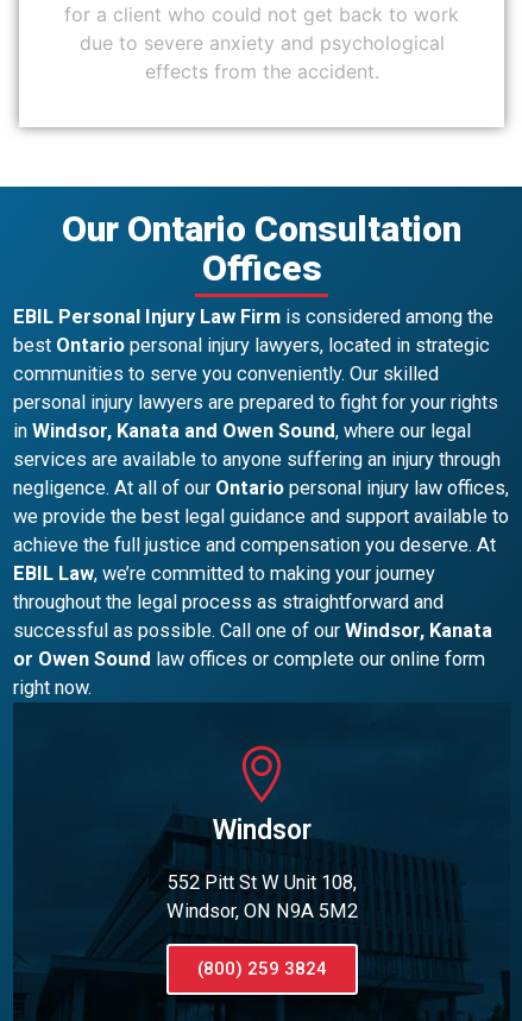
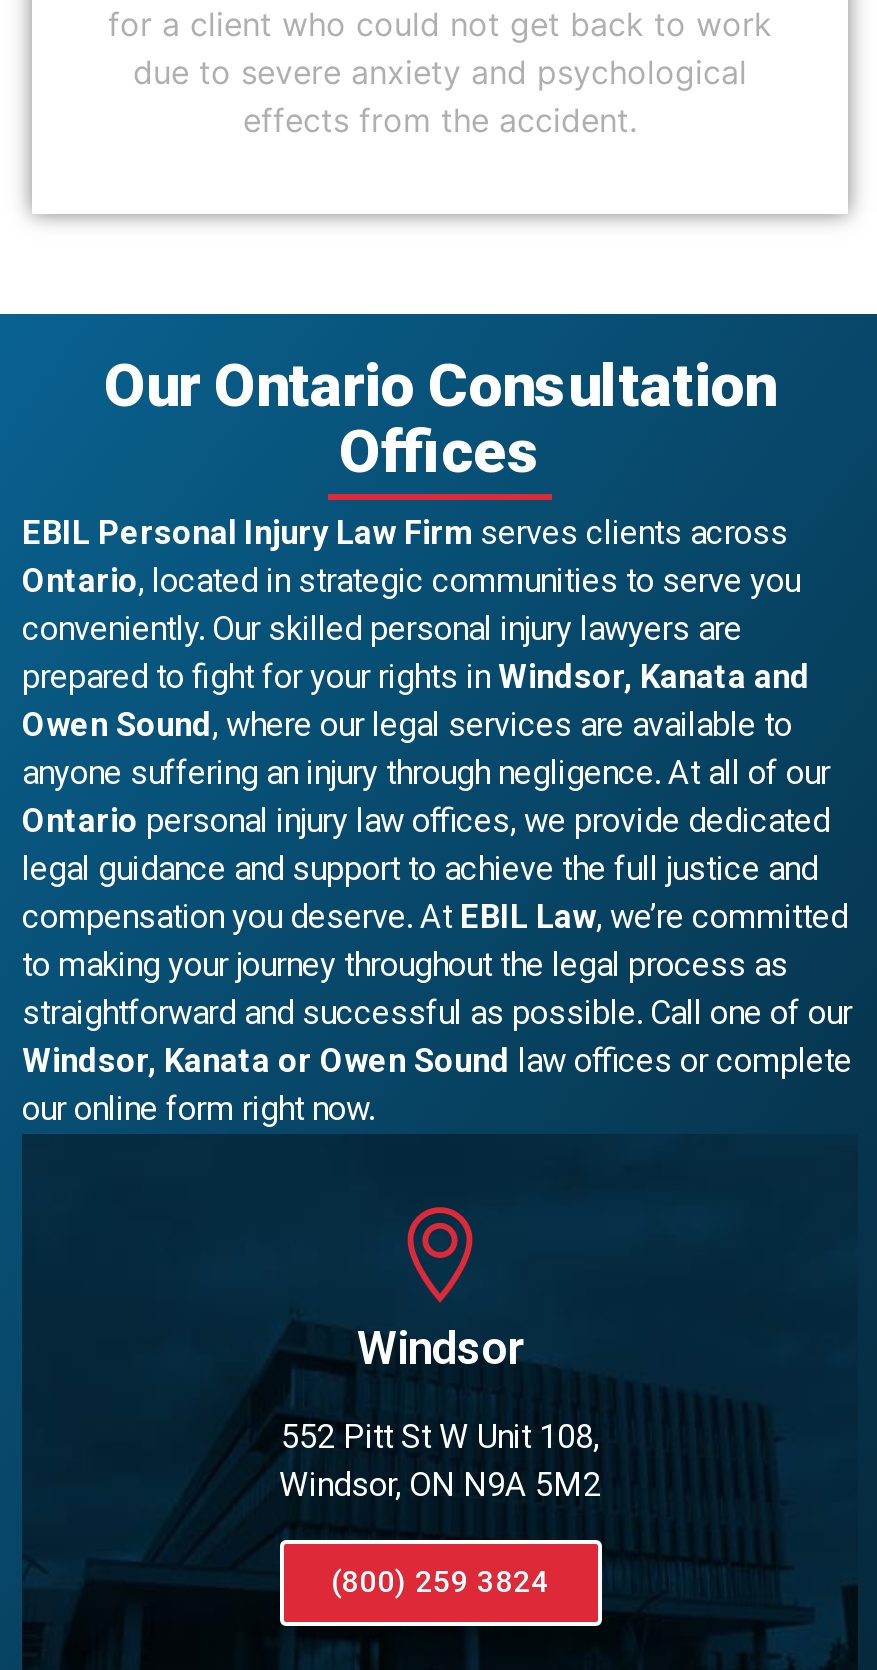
- EBIL Personal Injury Law Firm is considered among the
- best Ontario personal injury lawyers, located in strategic
- communities to serve you conveniently. Our skilled
- personal injury lawyers are prepared to fight for your rights
- in Windsor, Kanata and Owen Sound, where our legal
- services are available to anyone suffering an injury through
- negligence. At all of our Ontario personal injury law offices,
- we provide the best legal guidance and support available to
- achieve the full justice and compensation you deserve. At
- EBIL Law, we’re committed to making your journey
- throughout the legal process as straightforward and
- successful as possible. Call one of our Windsor, Kanata
- or Owen Sound law offices or complete our online form
- right now.
+ EBIL Personal Injury Law Firm serves clients across
+ Ontario, located in strategic communities to serve you
+ conveniently. Our skilled personal injury lawyers are
+ prepared to fight for your rights in Windsor, Kanata and
+ Owen Sound, where our legal services are available to
+ anyone suffering an injury through negligence. At all of our
+ Ontario personal injury law offices, we provide dedicated
+ legal guidance and support to achieve the full justice and
+ compensation you deserve. At EBIL Law, we’re committed
+ to making your journey throughout the legal process as
+ straightforward and successful as possible. Call one of our
+ Windsor, Kanata or Owen Sound law offices or complete
+ our online form right now.
